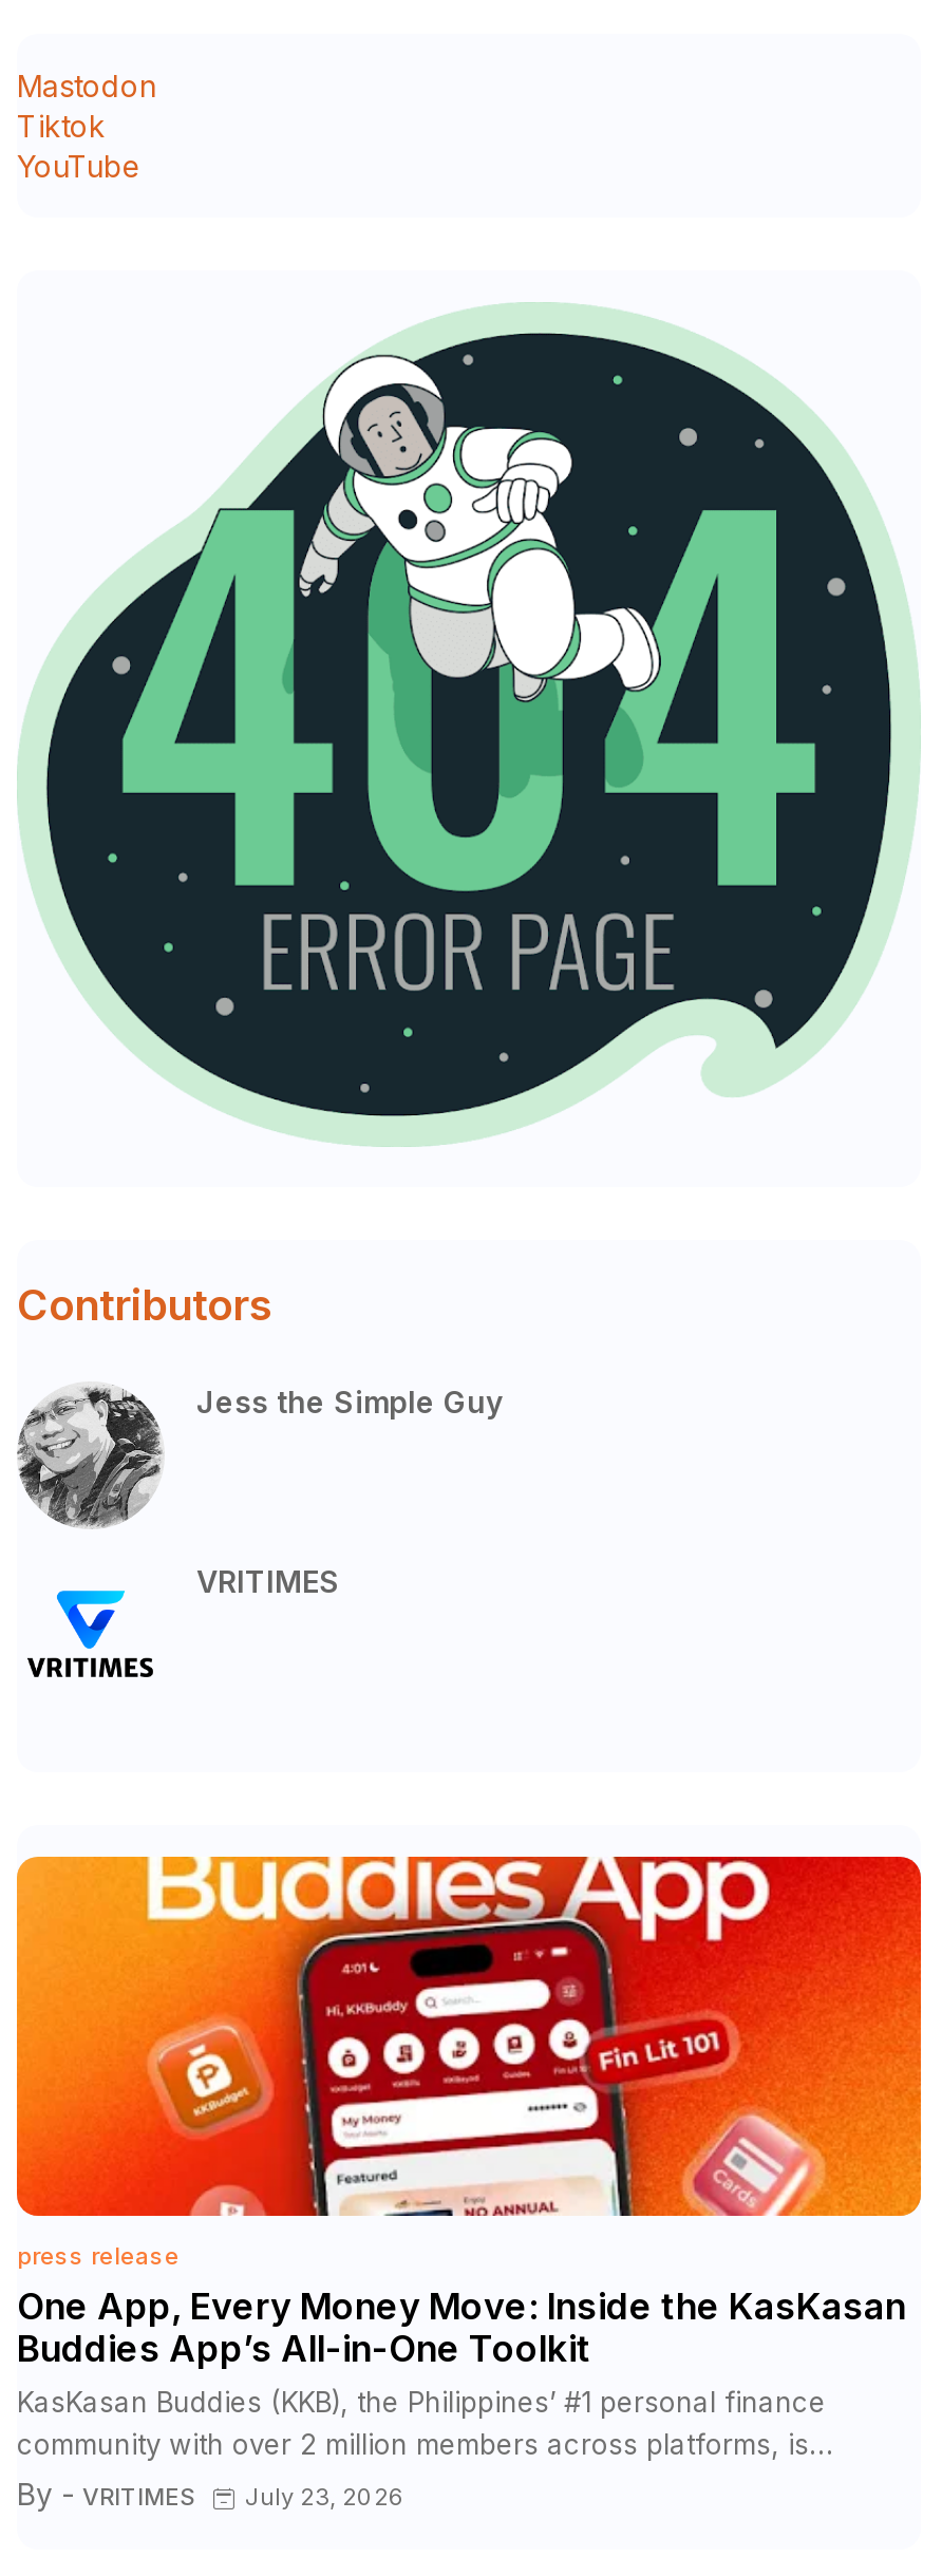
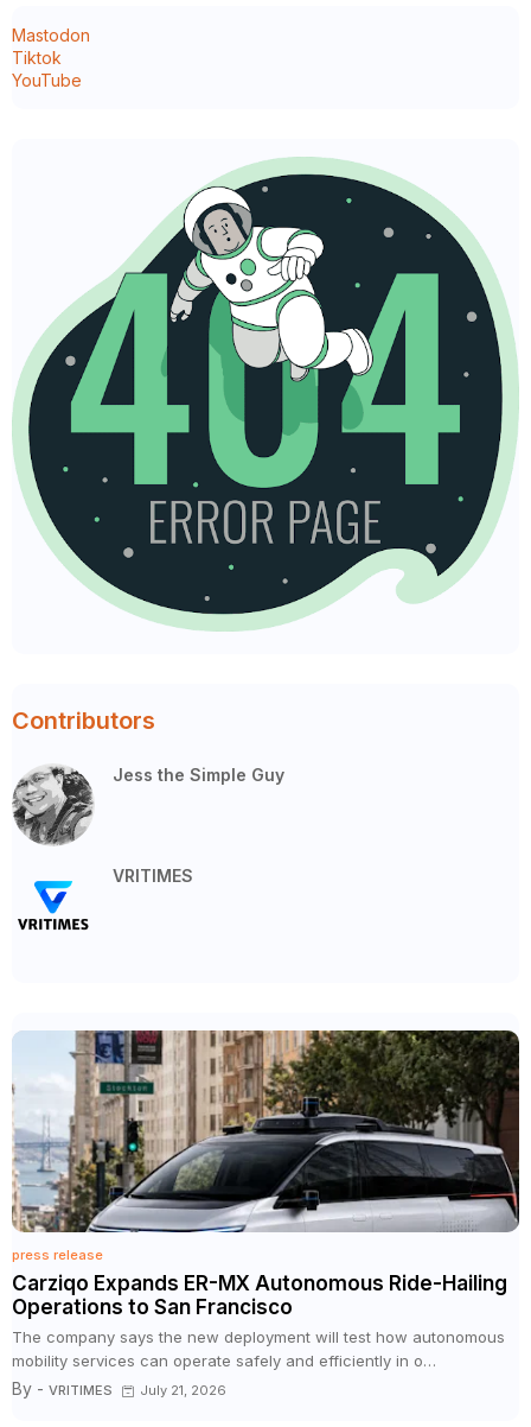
- [image]
- One App, Every Money Move: Inside the KasKasan
- Buddies App’s All-in-One Toolkit
- KasKasan Buddies (KKB), the Philippines’ #1 personal finance
- community with over 2 million members across platforms, is…
+ [image]
+ Carziqo Expands ER-MX Autonomous Ride-Hailing
+ Operations to San Francisco
+ The company says the new deployment will test how autonomous
+ mobility services can operate safely and efficiently in o…

- By - VRITIMES July 23, 2026
+ By - VRITIMES July 21, 2026
